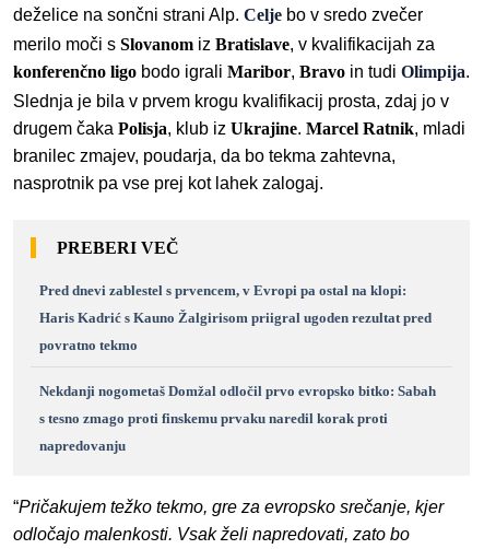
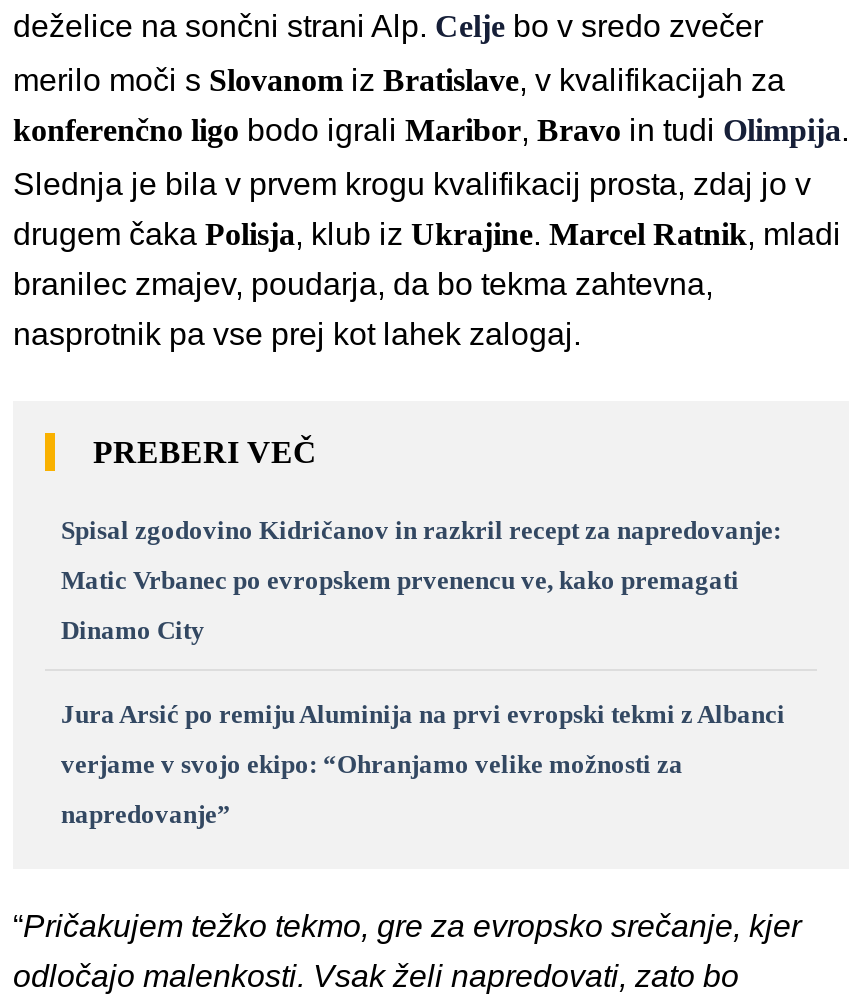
- Pred dnevi zablestel s prvencem, v Evropi pa ostal na klopi:
+ Spisal zgodovino Kidričanov in razkril recept za napredovanje:

- Haris Kadrić s Kauno Žalgirisom priigral ugoden rezultat pred
+ Matic Vrbanec po evropskem prvenencu ve, kako premagati

- povratno tekmo
+ Dinamo City

- Nekdanji nogometaš Domžal odločil prvo evropsko bitko: Sabah
+ Jura Arsić po remiju Aluminija na prvi evropski tekmi z Albanci

- s tesno zmago proti finskemu prvaku naredil korak proti
+ verjame v svojo ekipo: “Ohranjamo velike možnosti za

- napredovanju
+ napredovanje”
